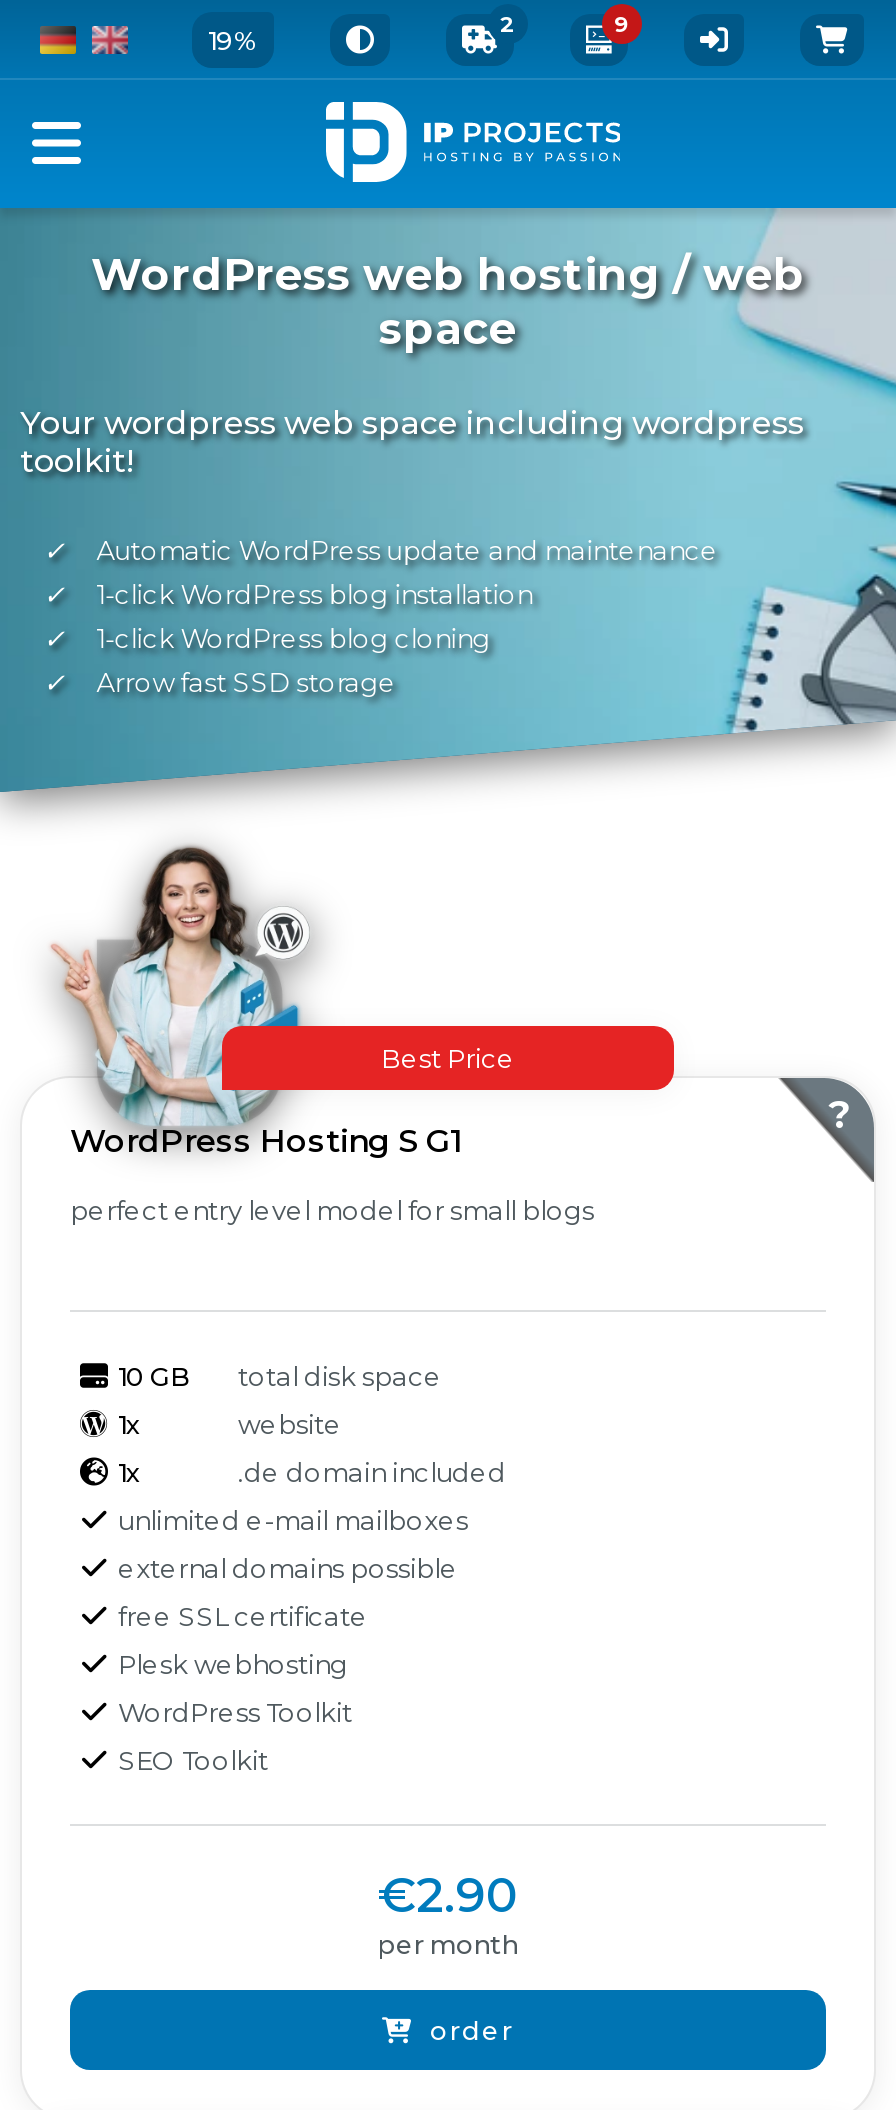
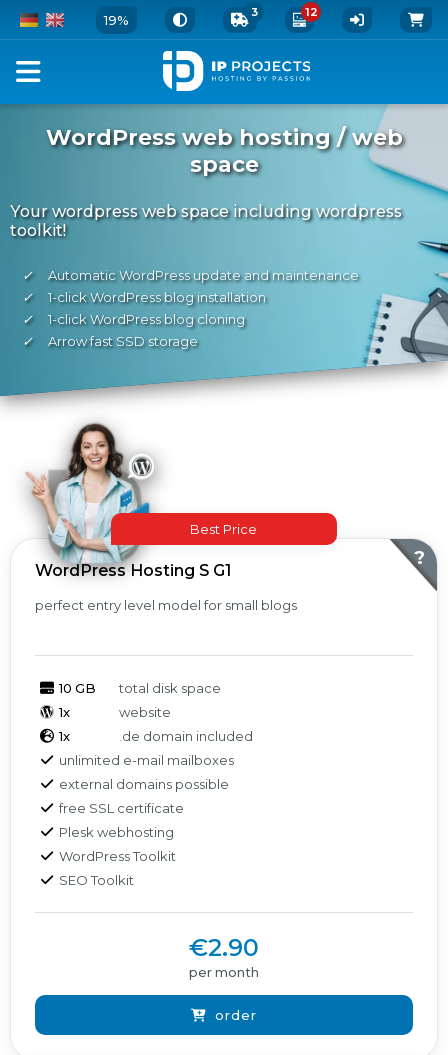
- 2
+ 3

- 9
+ 12
